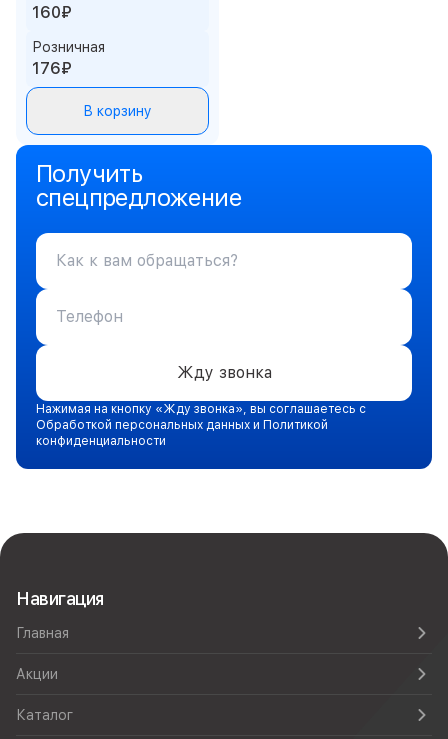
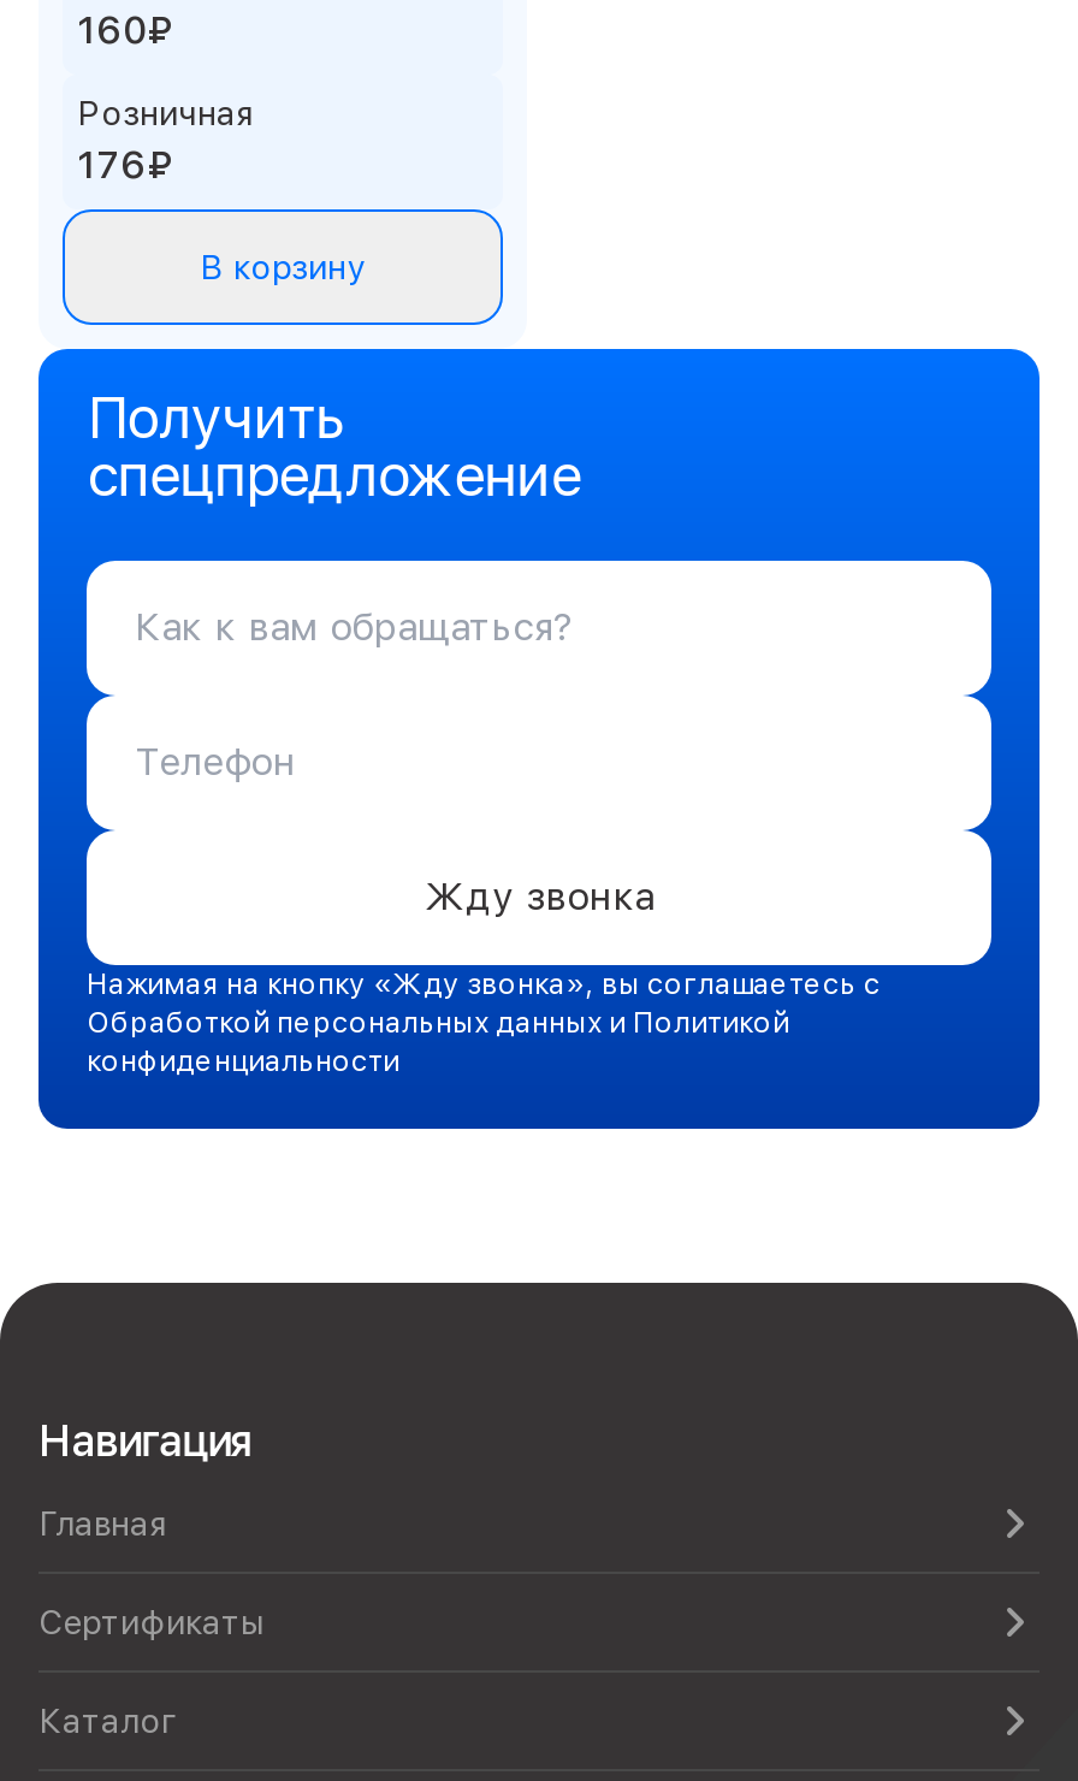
- Акции
+ Сертификаты
